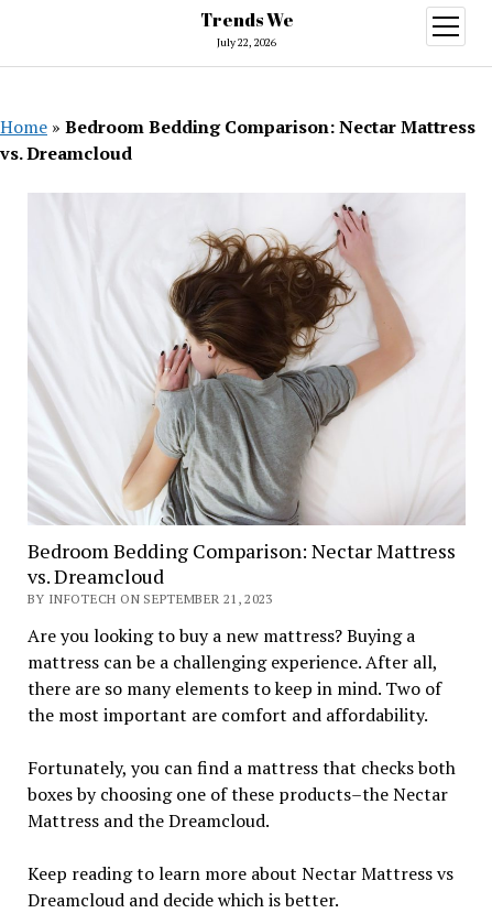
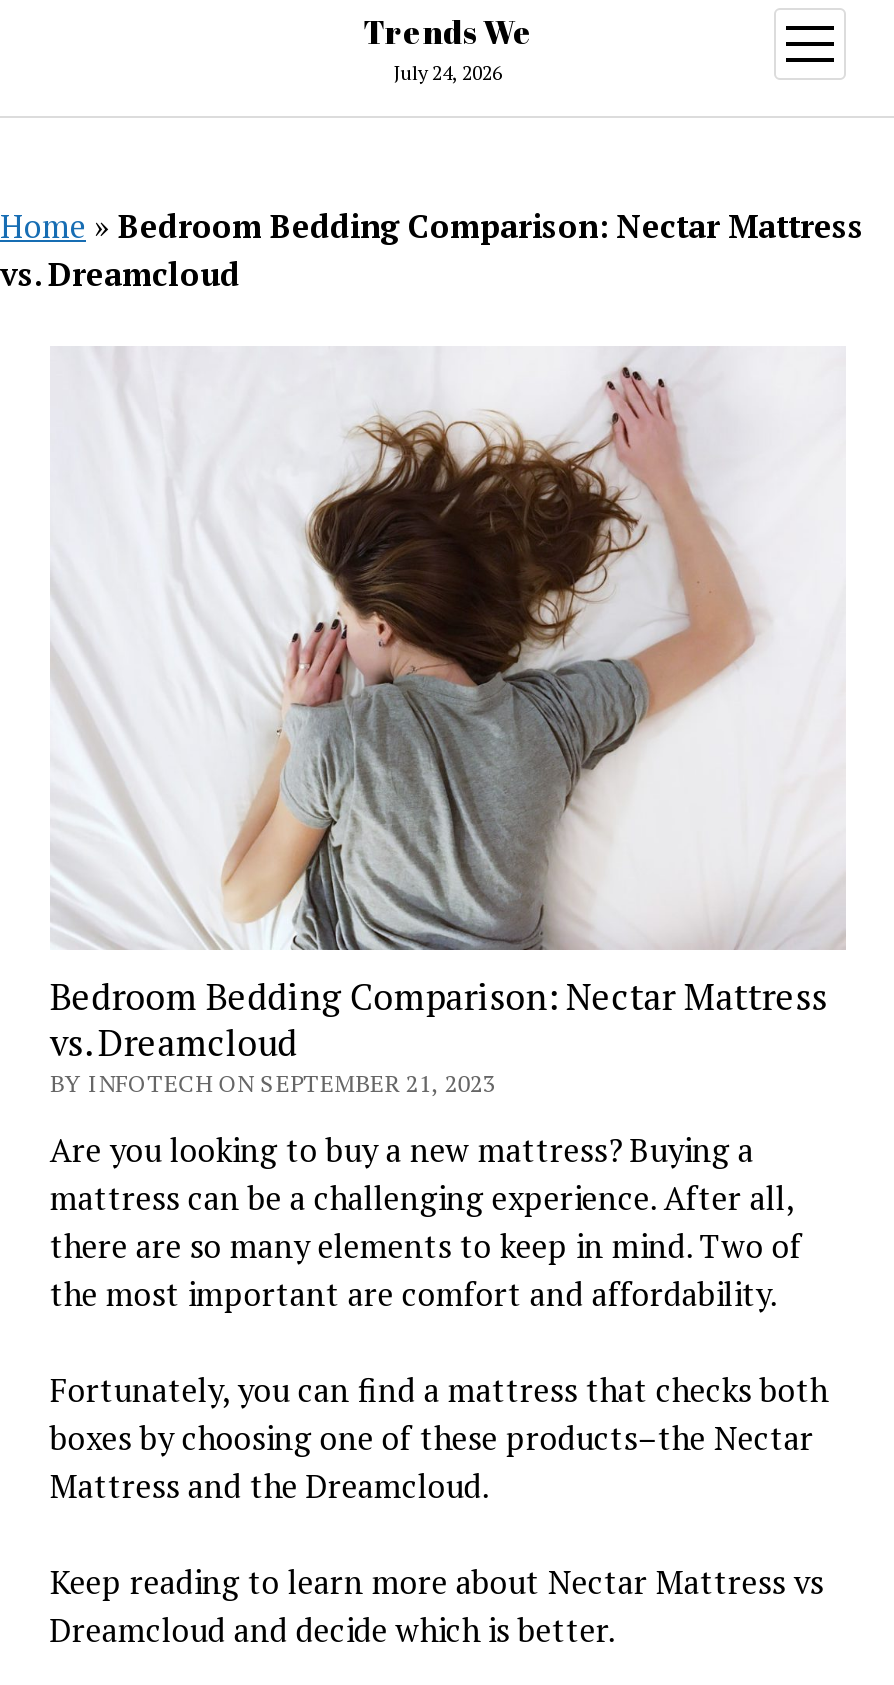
- July 22, 2026
+ July 24, 2026
